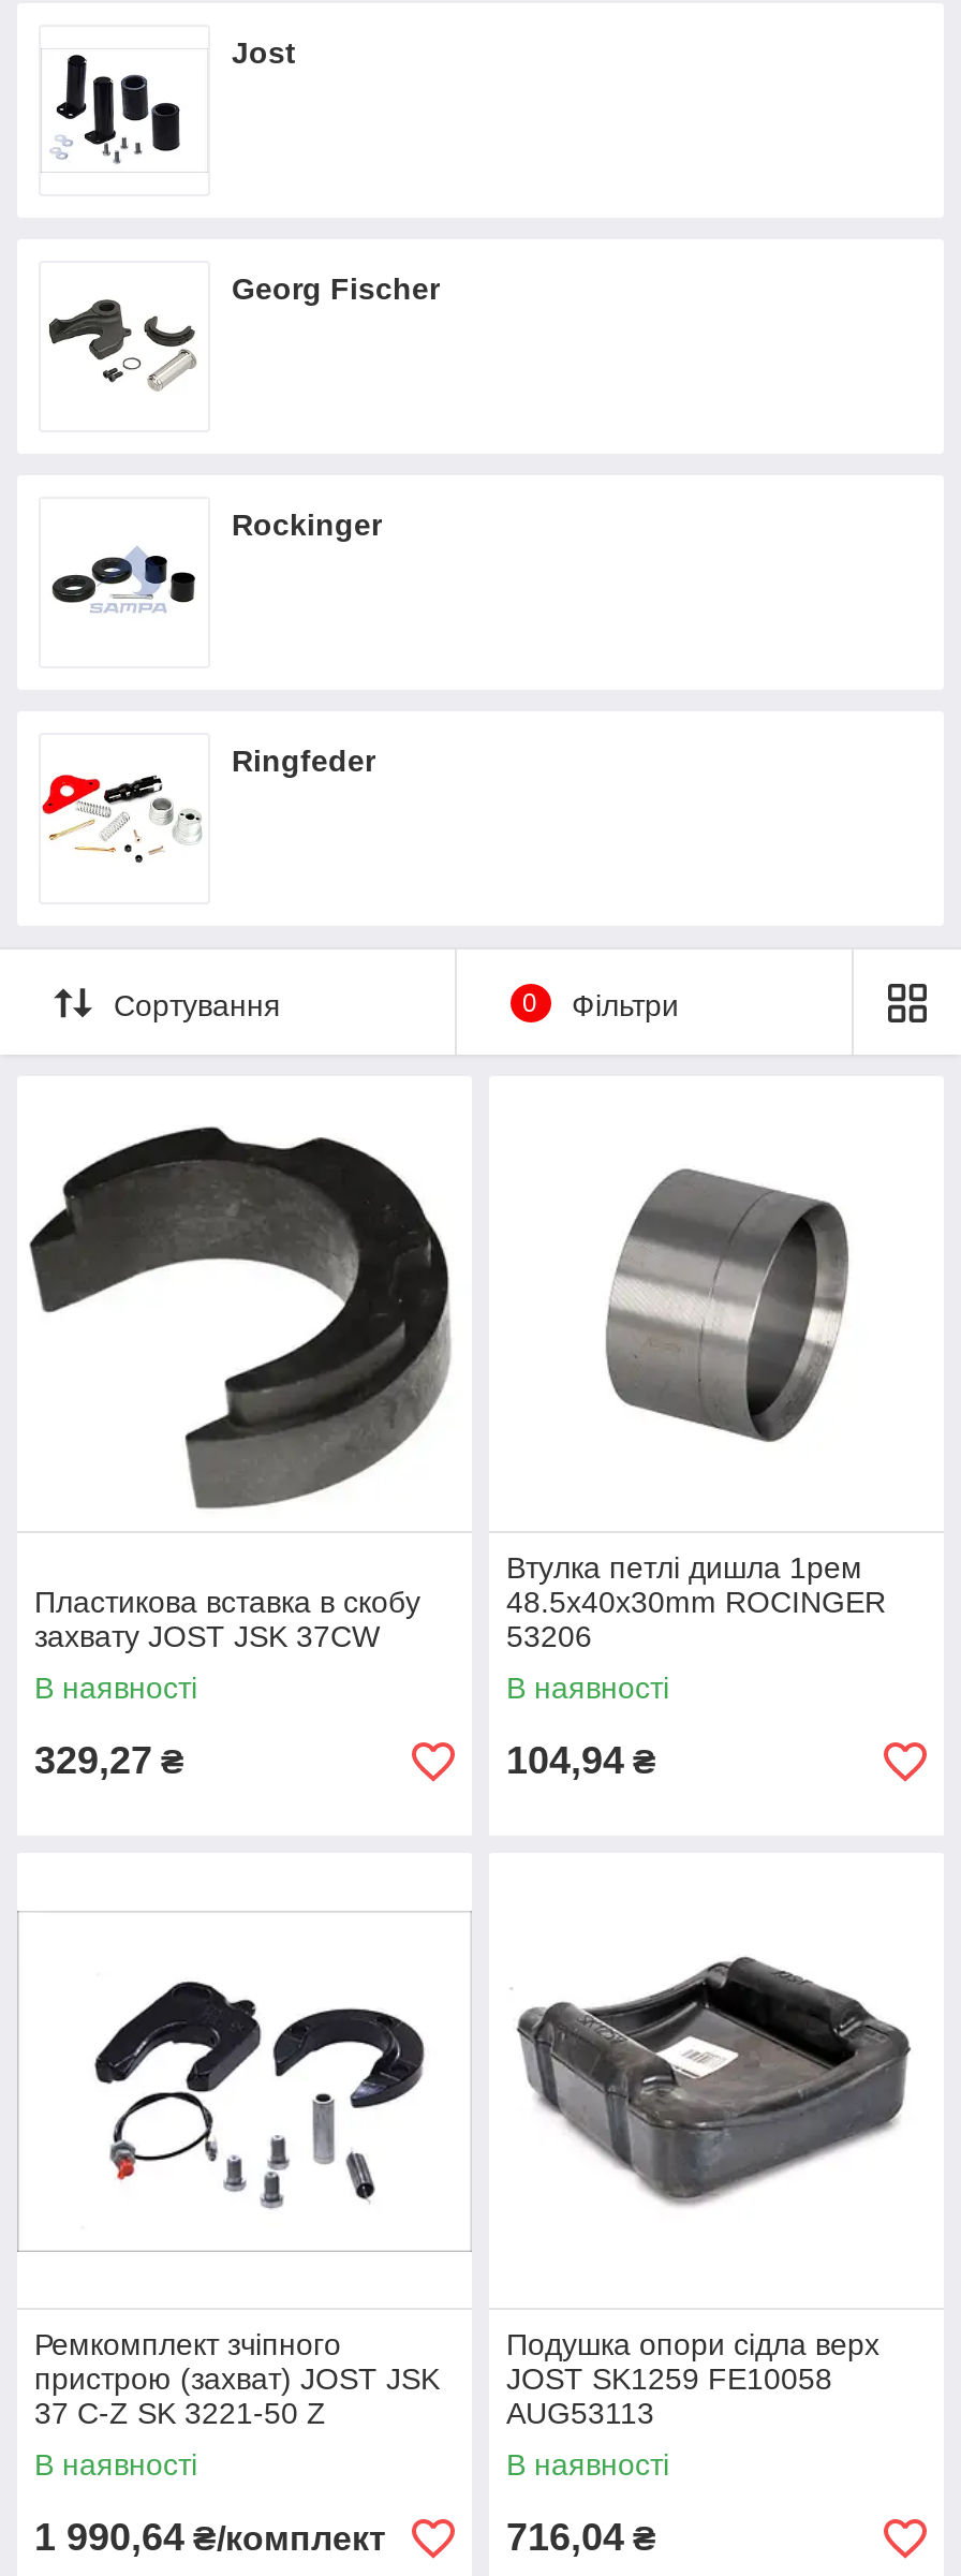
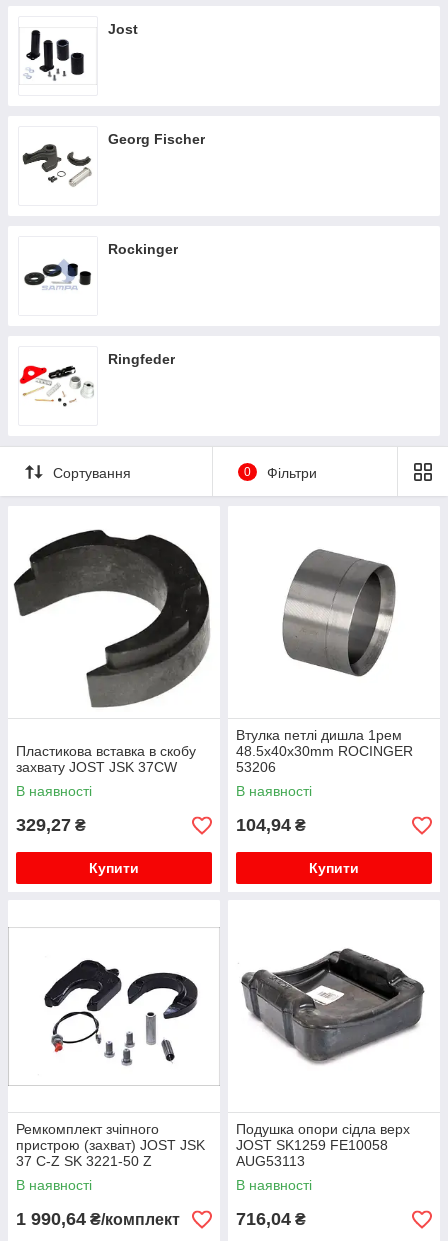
+ Купити

+ Купити
